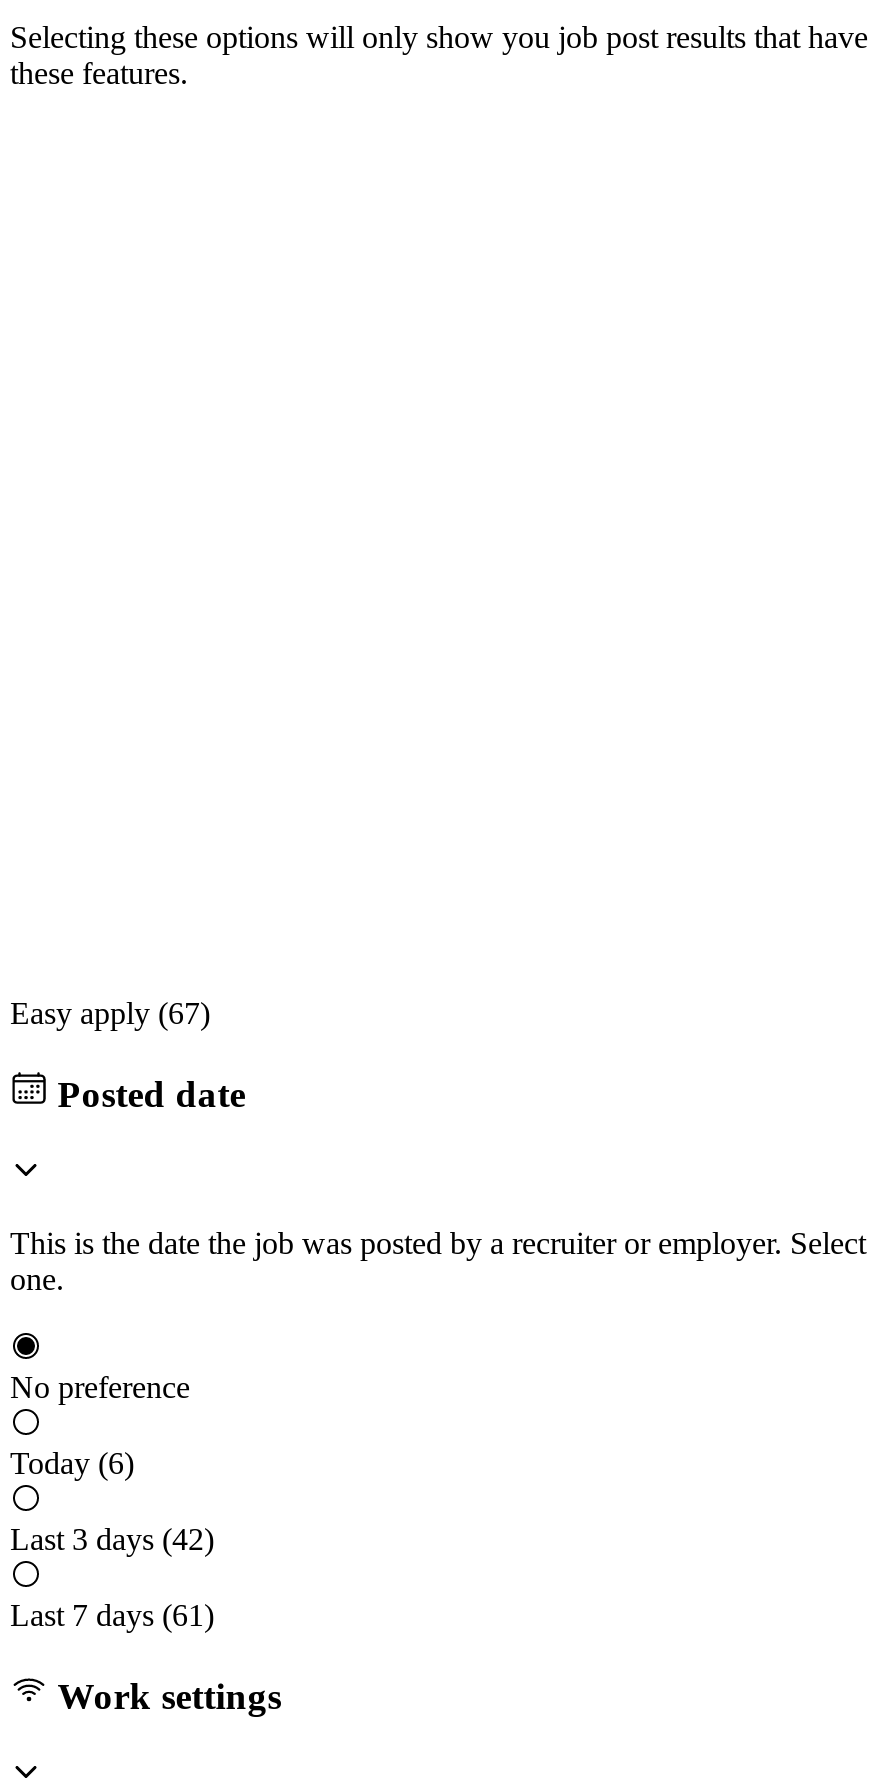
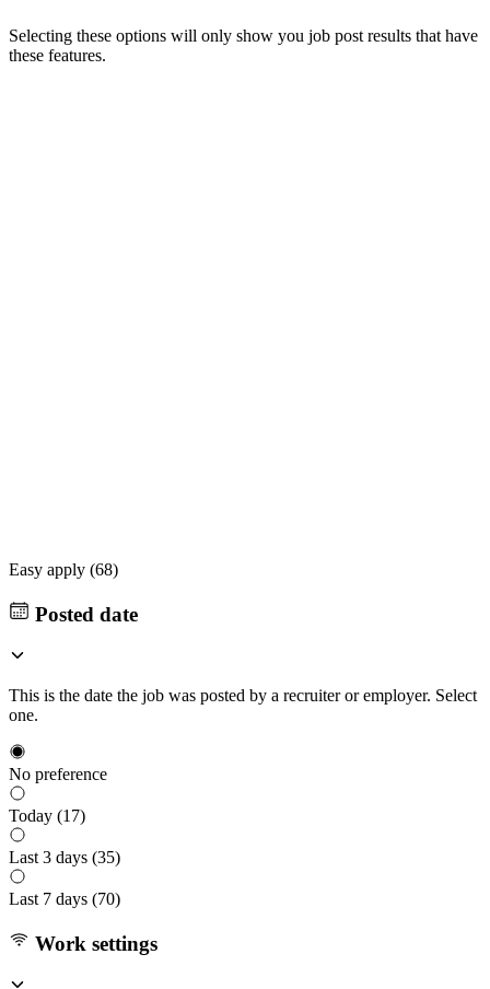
- Easy apply (67)
+ Easy apply (68)

- Today (6)
+ Today (17)

- Last 3 days (42)
+ Last 3 days (35)

- Last 7 days (61)
+ Last 7 days (70)
